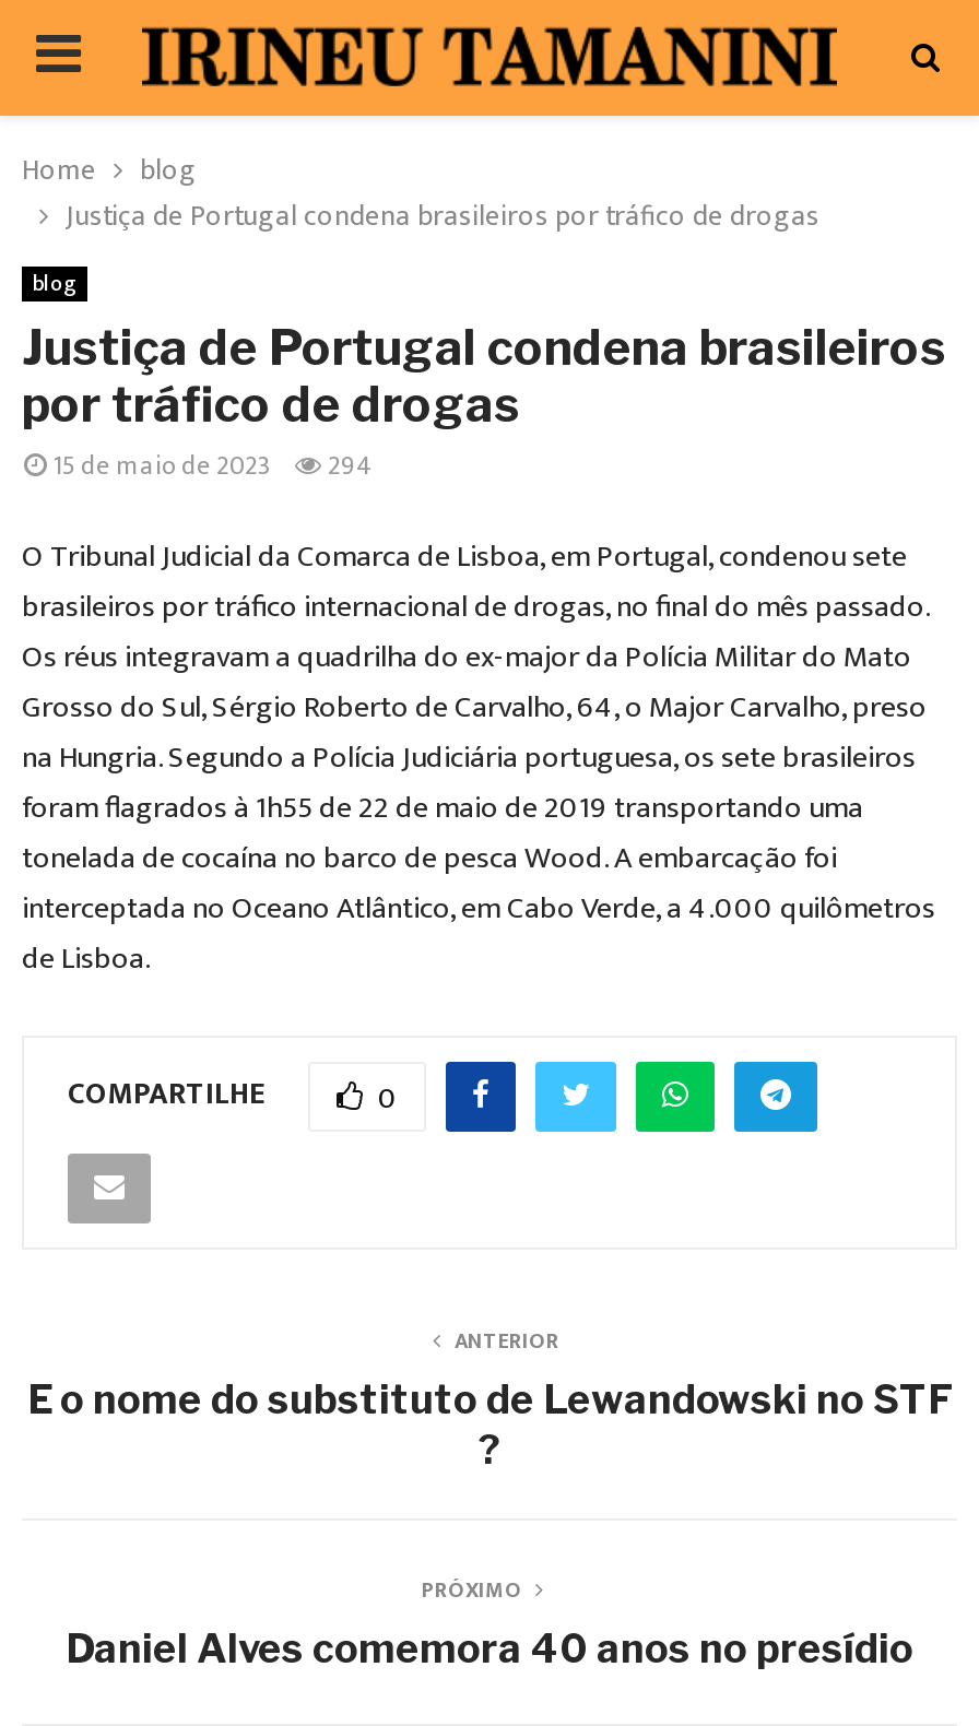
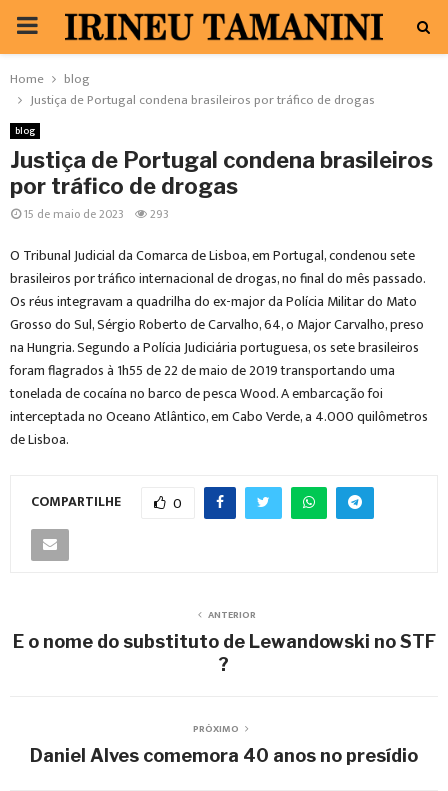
- 15 de maio de 2023 294
+ 15 de maio de 2023 293
